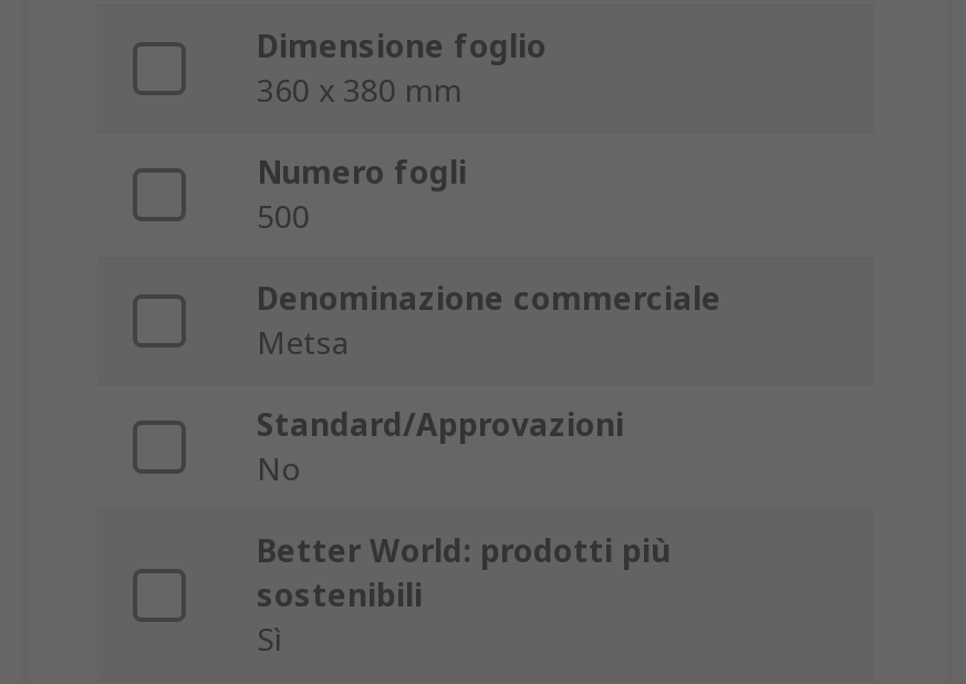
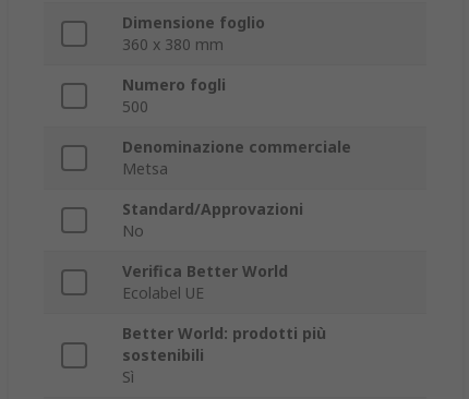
+ Verifica Better World
+ Ecolabel UE
